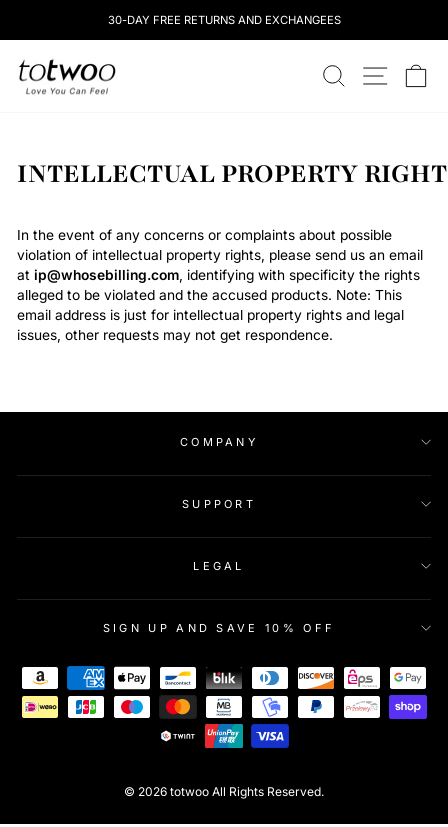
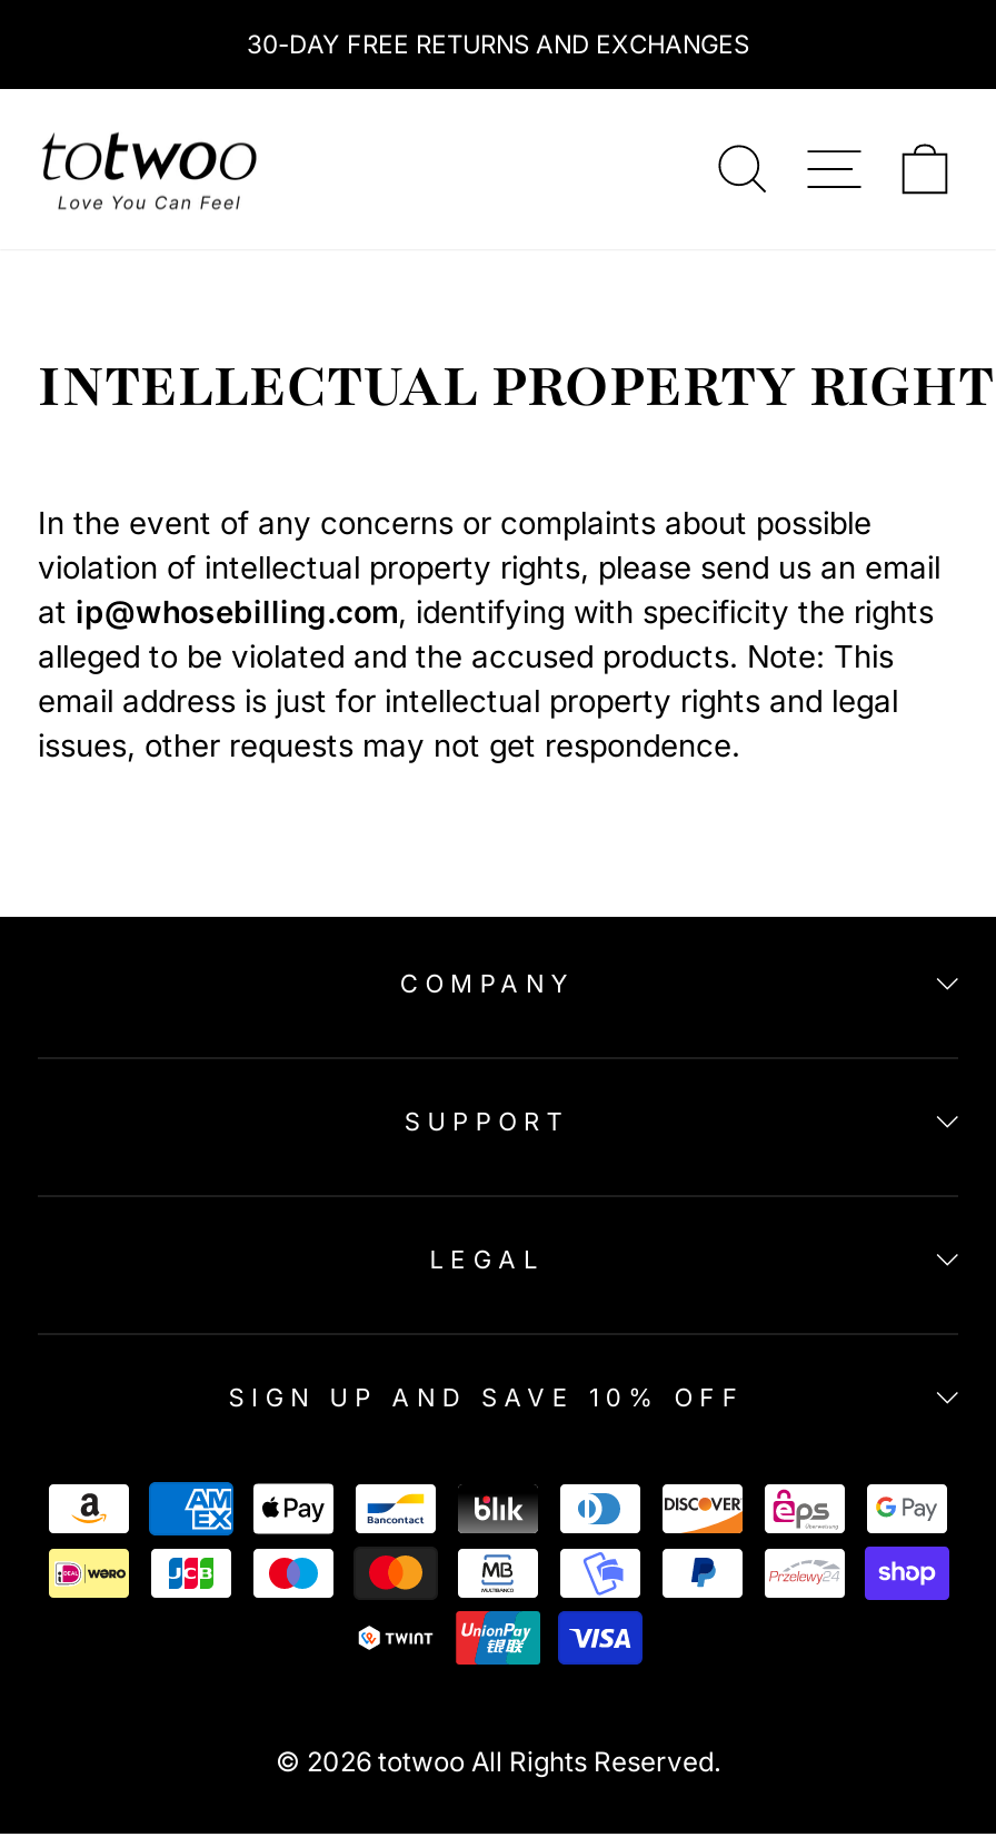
- 30-DAY FREE RETURNS AND EXCHANGEES
+ 30-DAY FREE RETURNS AND EXCHANGES
